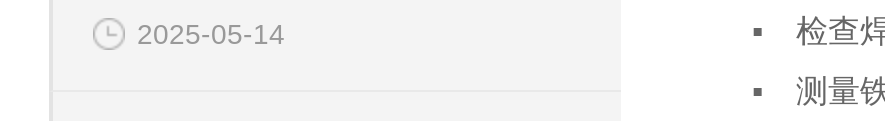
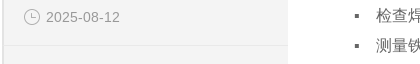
- 2025-05-14
+ 2025-08-12
